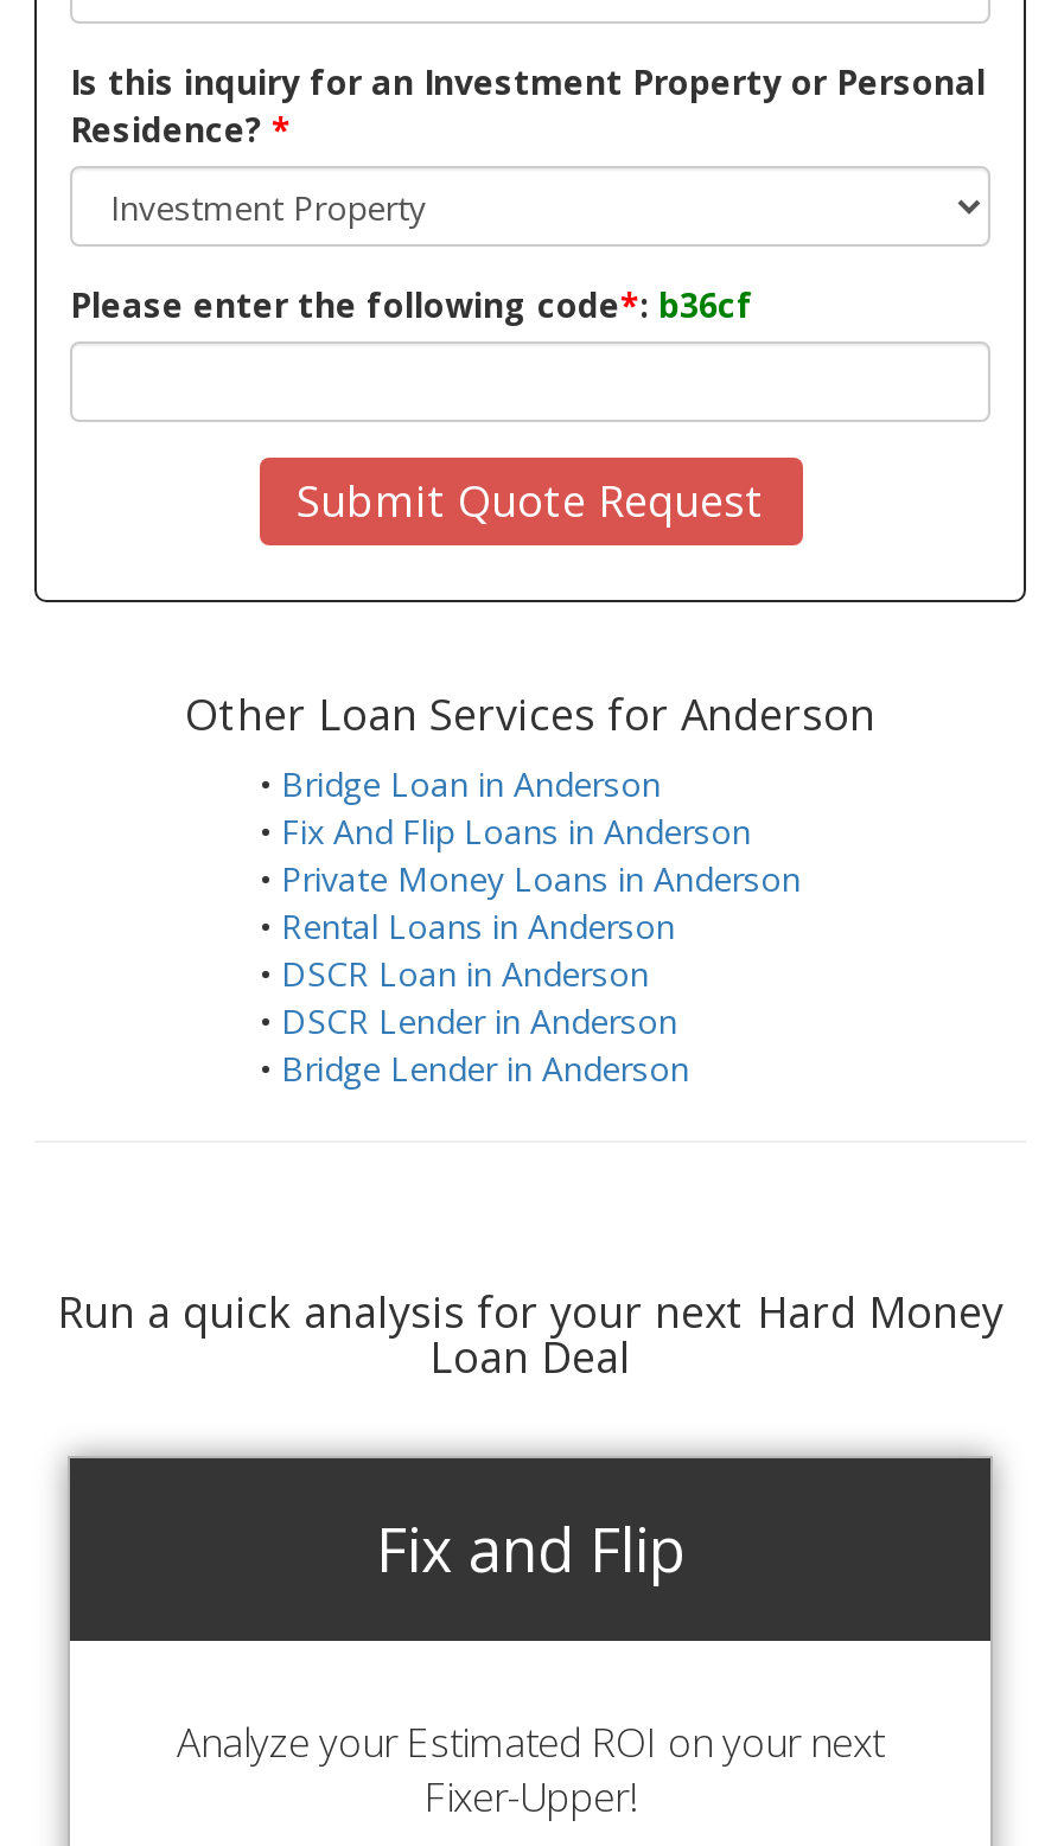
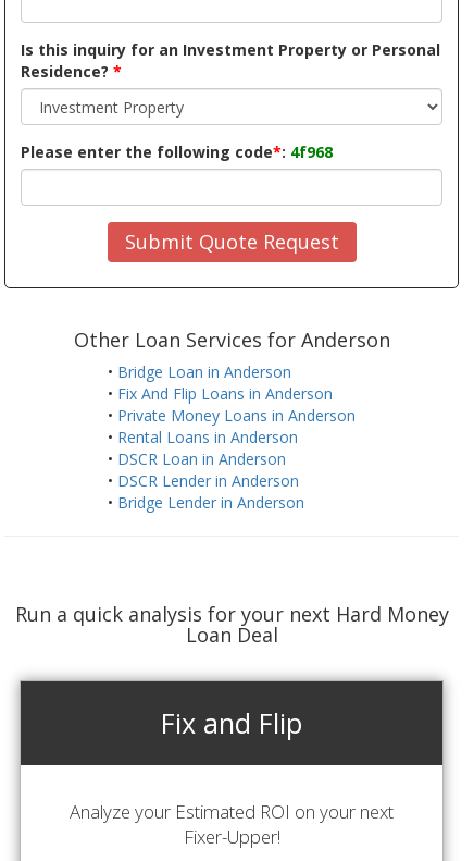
- Please enter the following code*: b36cf
+ Please enter the following code*: 4f968
